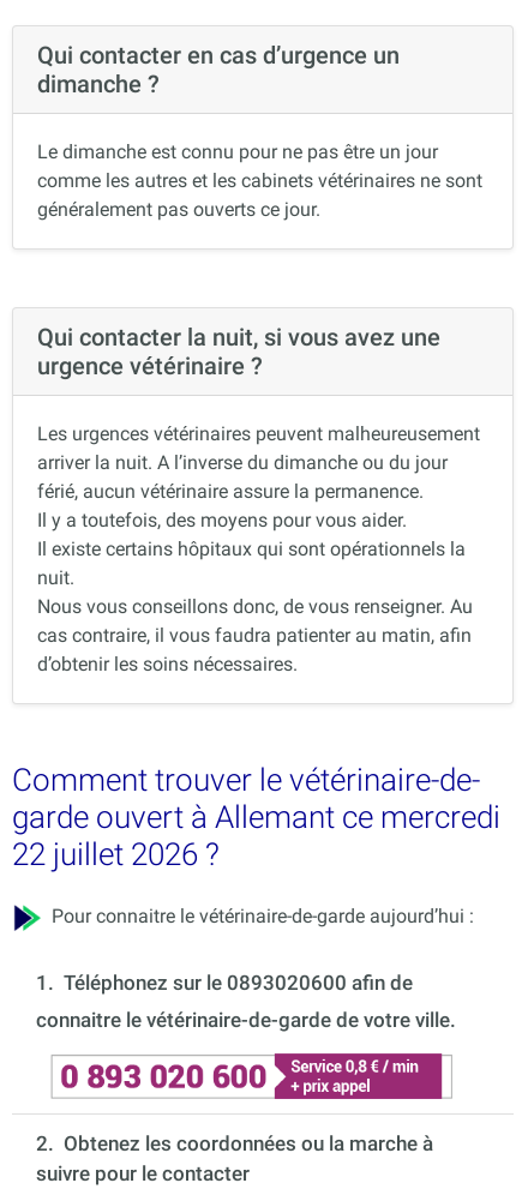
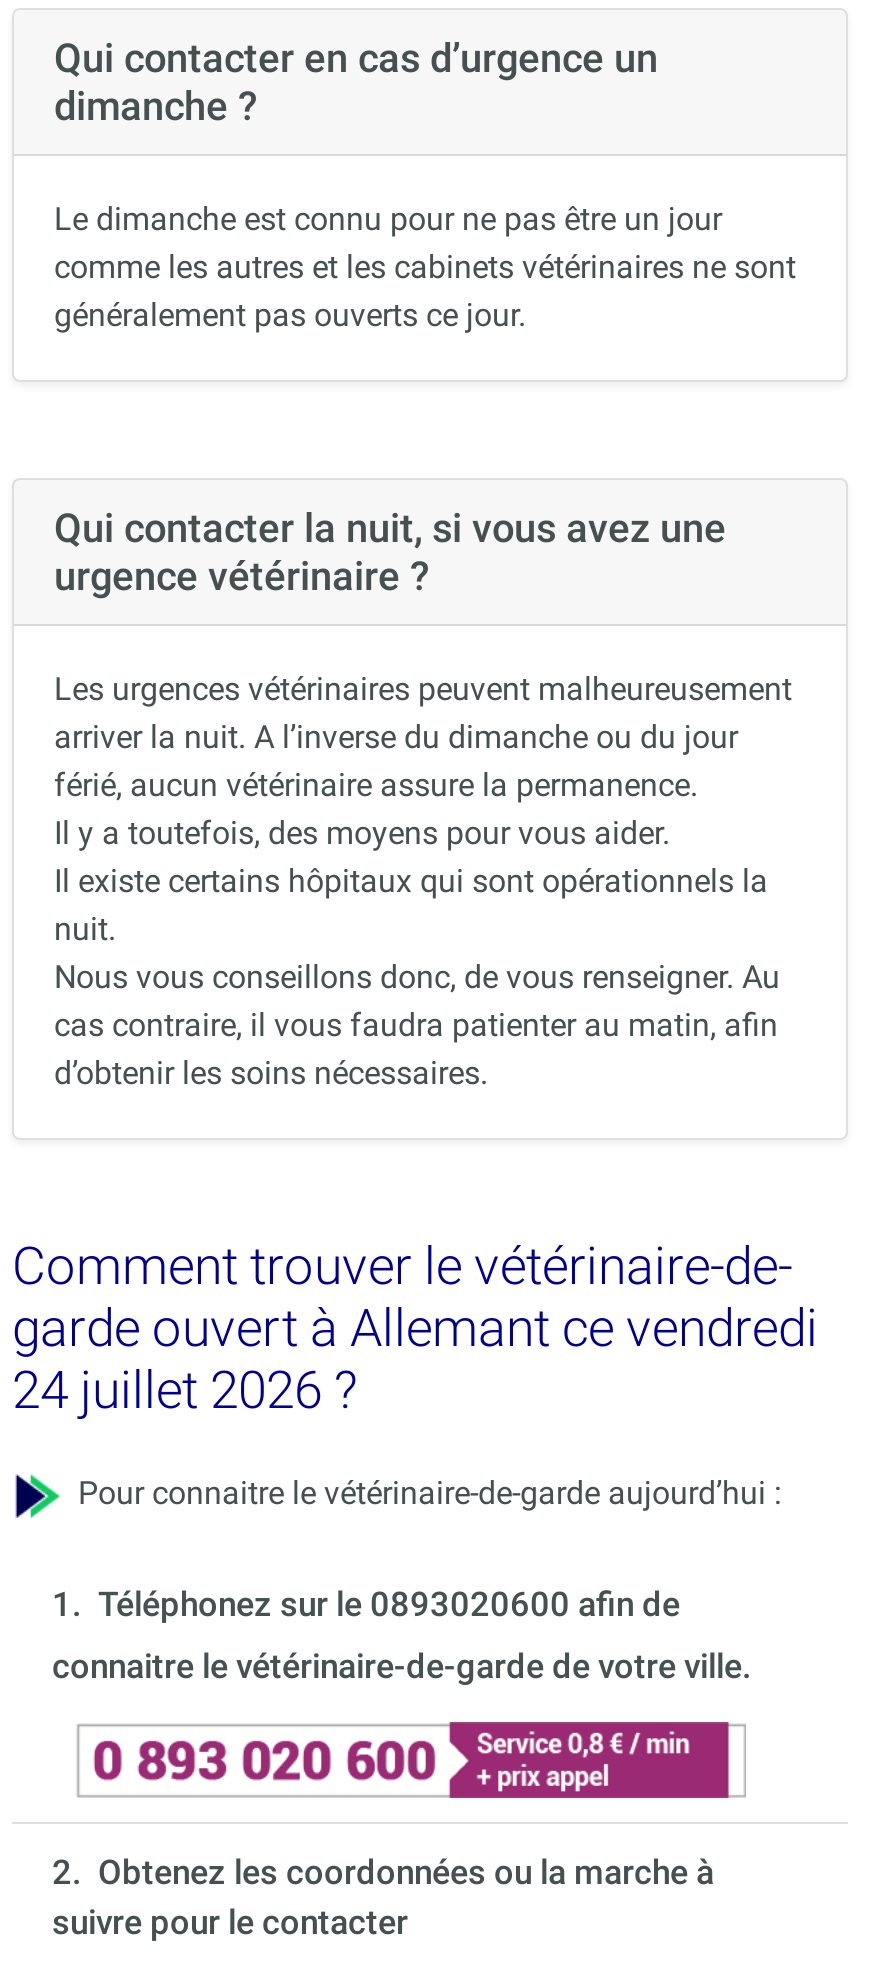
- garde ouvert à Allemant ce mercredi
+ garde ouvert à Allemant ce vendredi

- 22 juillet 2026 ?
+ 24 juillet 2026 ?
